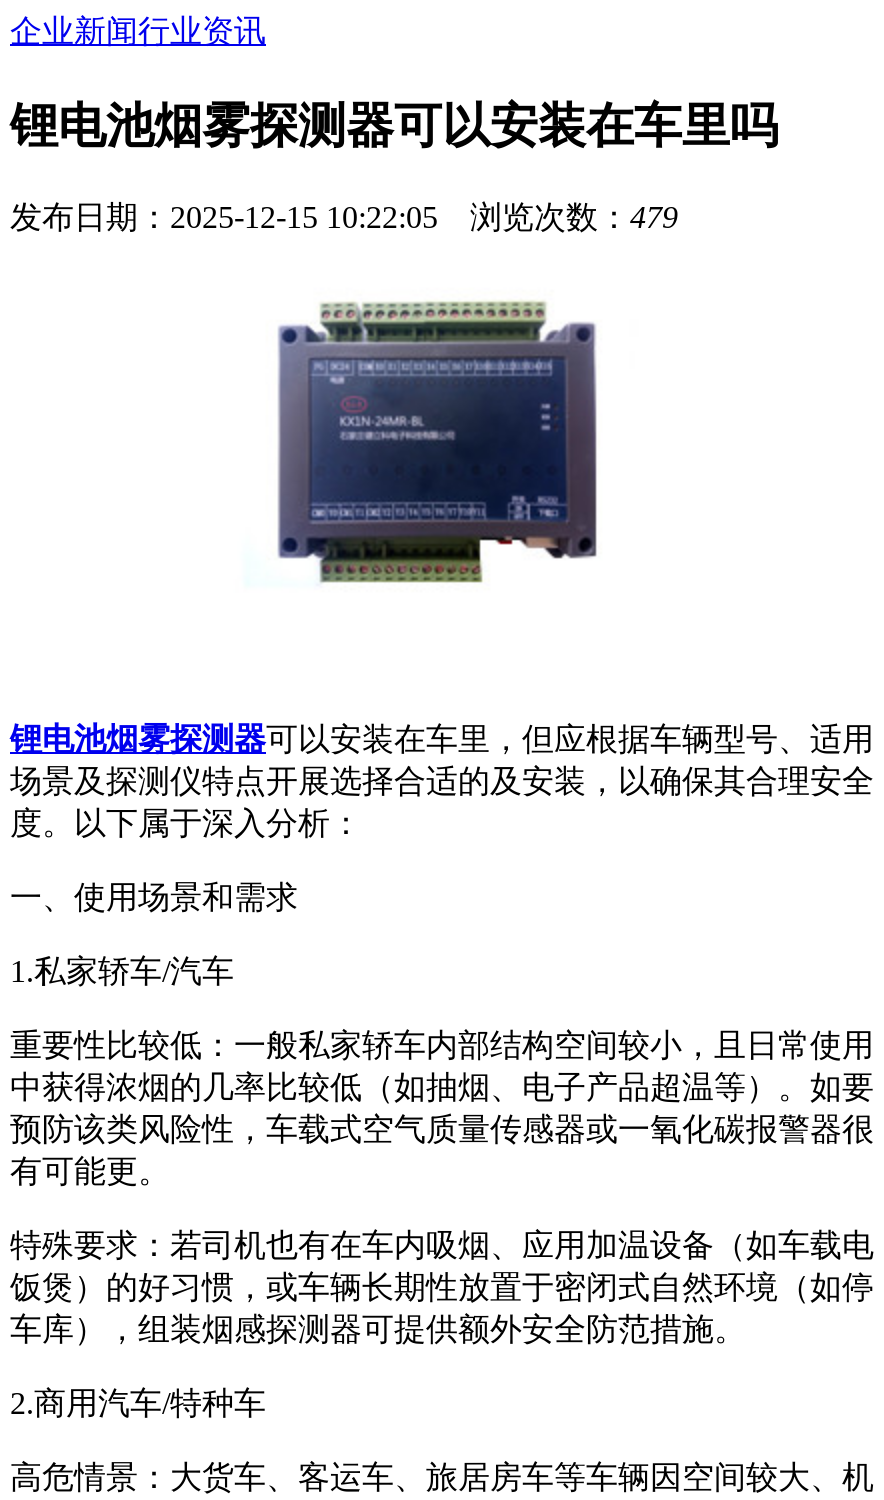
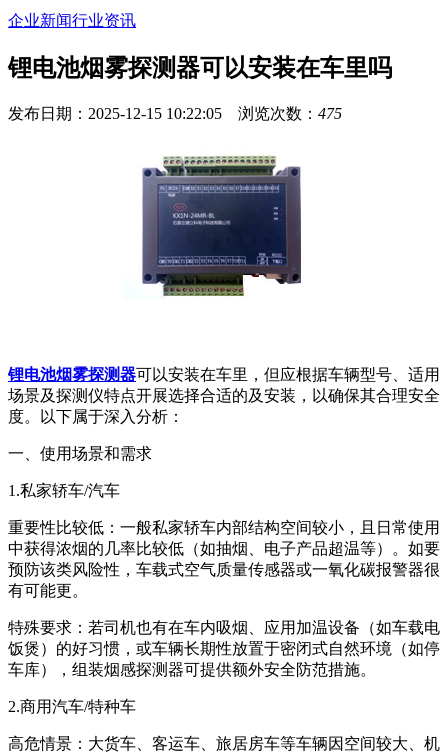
- 发布日期：2025-12-15 10:22:05 浏览次数：479
+ 发布日期：2025-12-15 10:22:05 浏览次数：475
